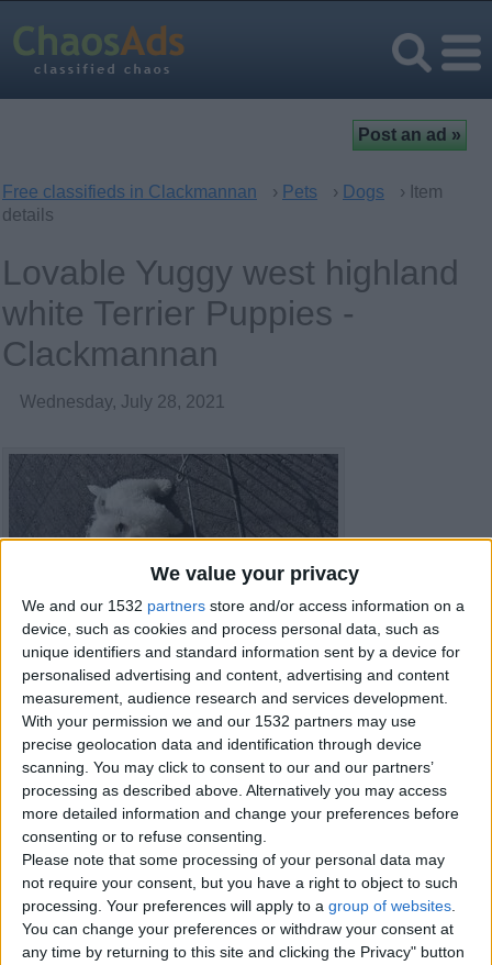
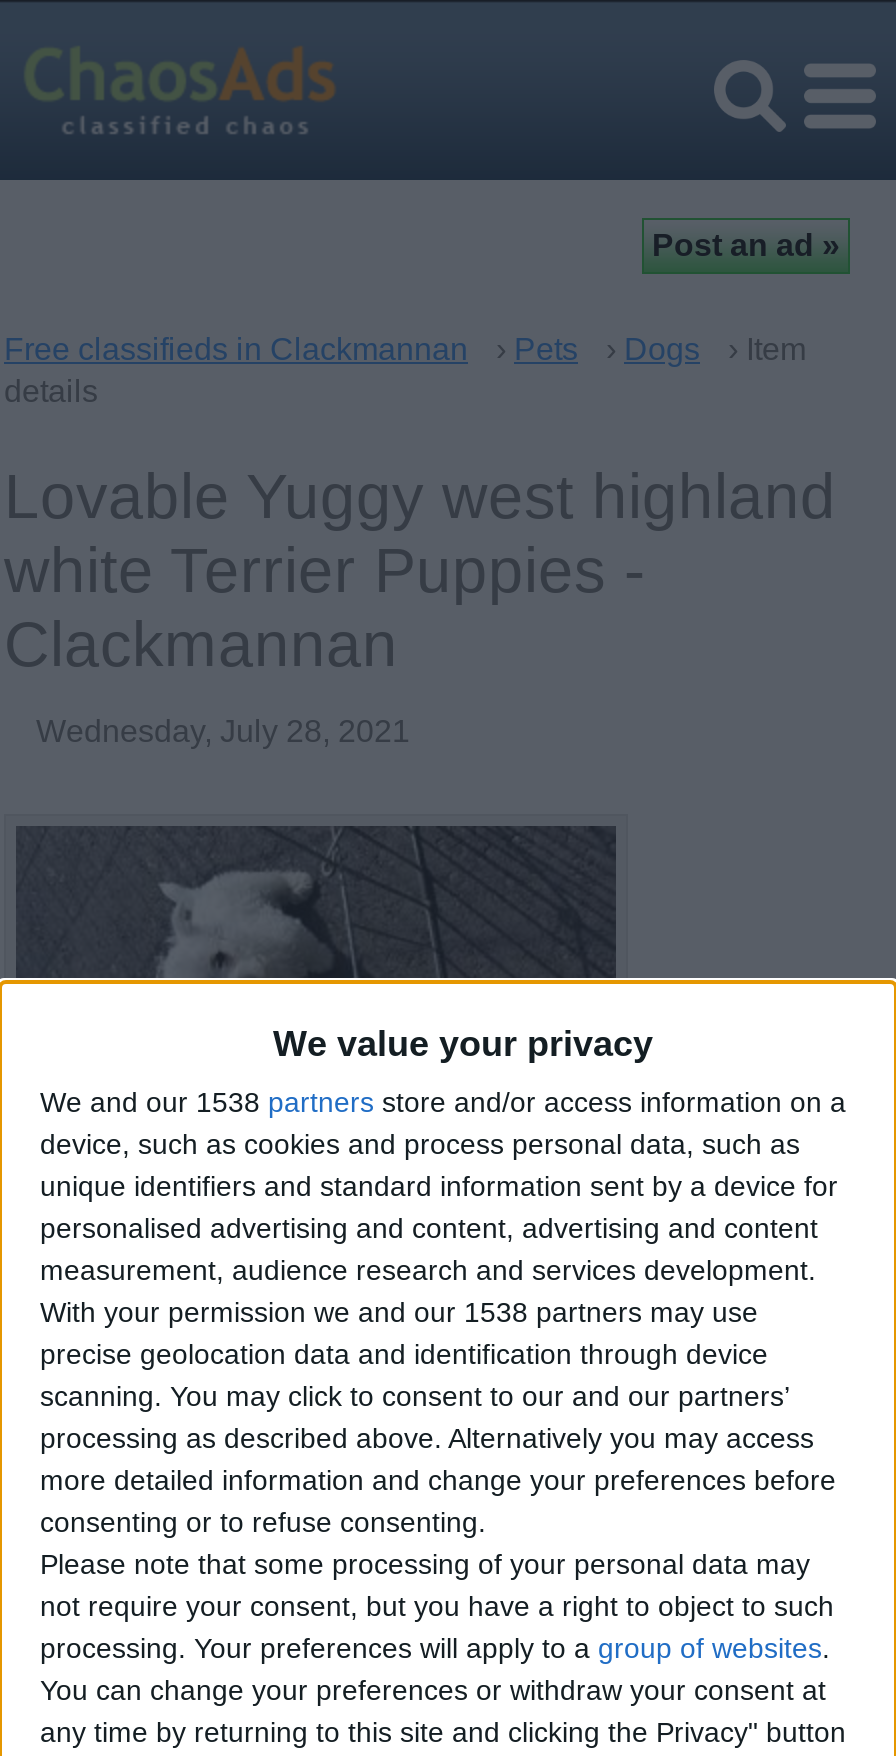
- We and our 1532 partners store and/or access information on a
+ We and our 1538 partners store and/or access information on a

- With your permission we and our 1532 partners may use
+ With your permission we and our 1538 partners may use
